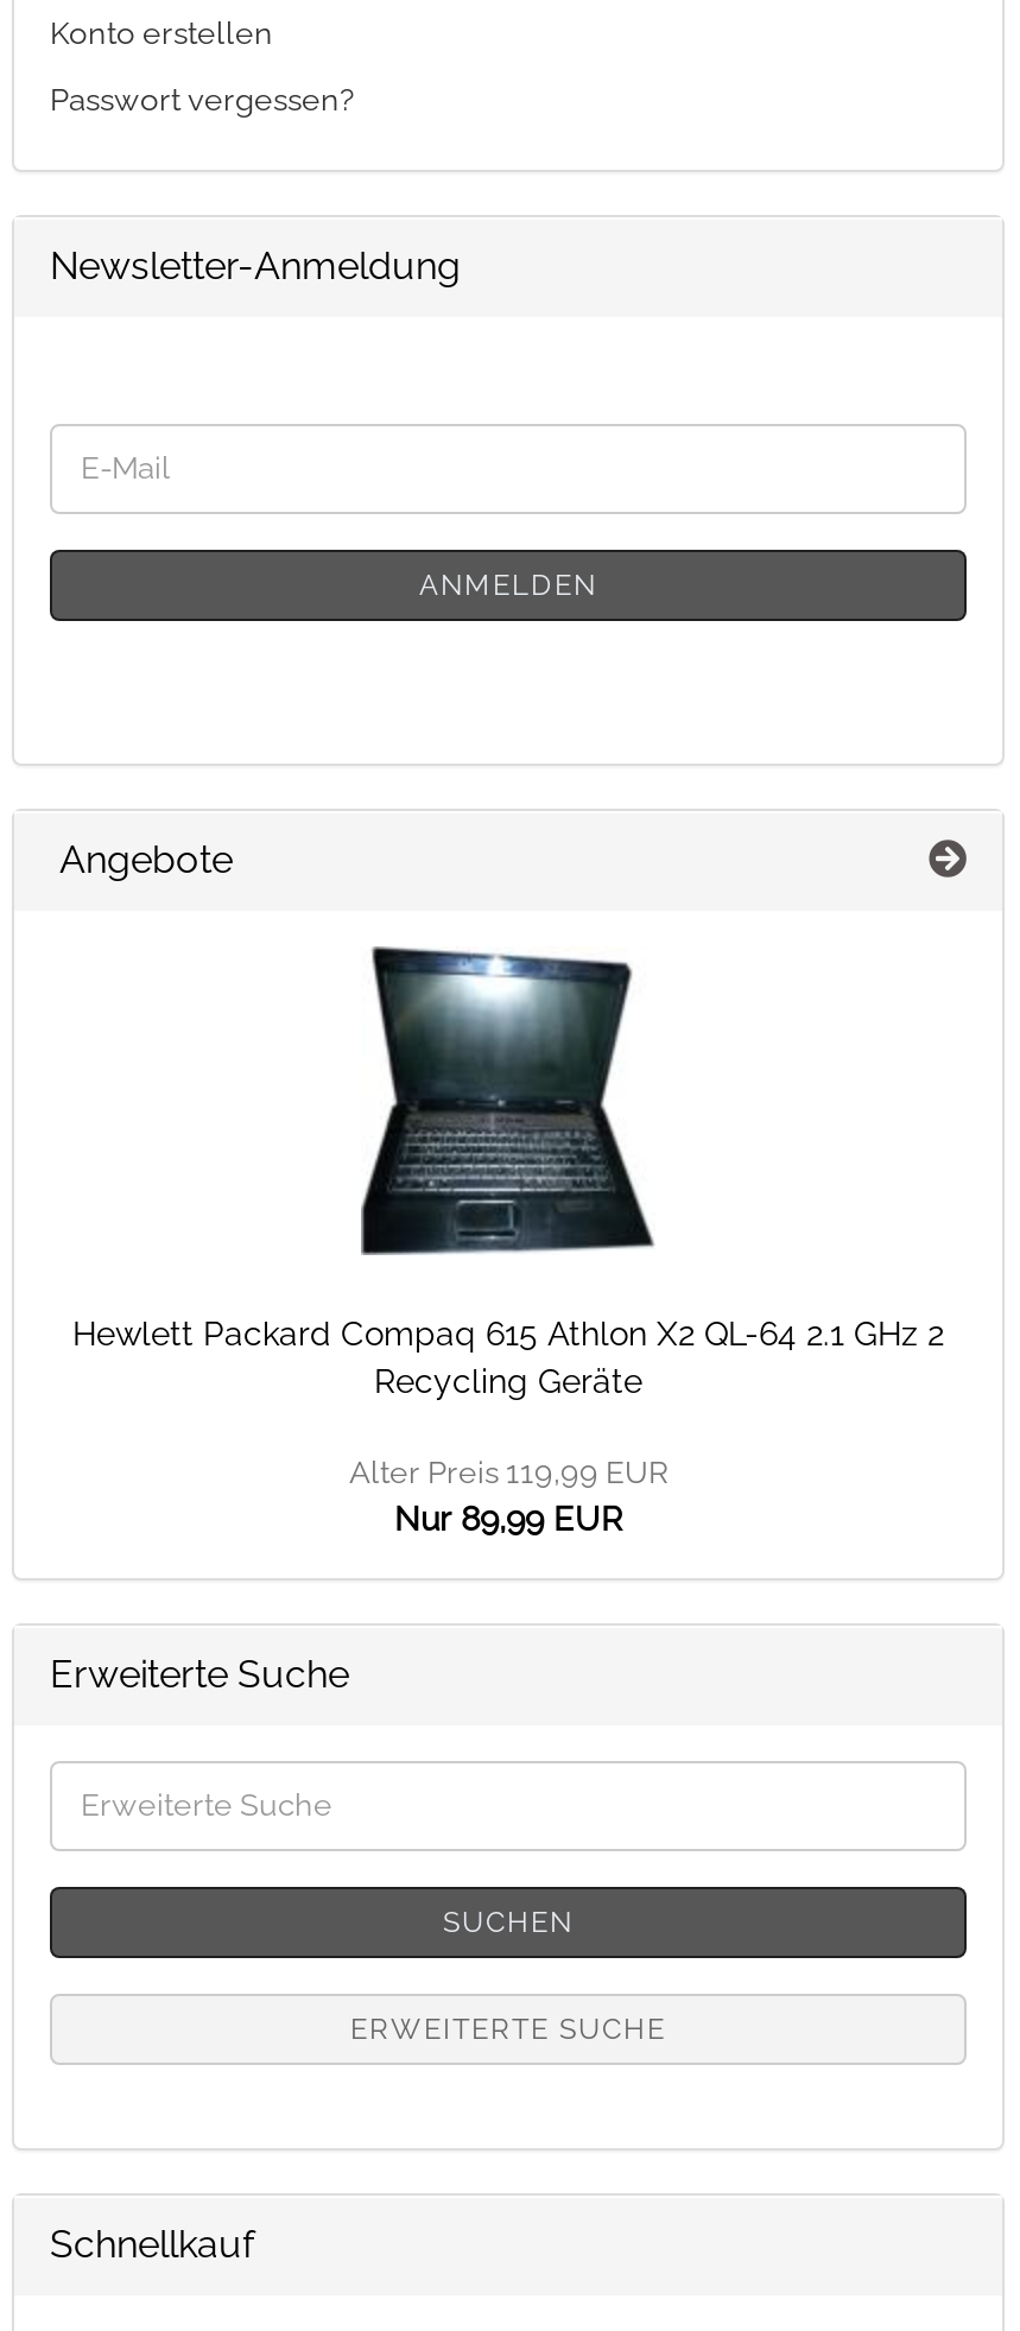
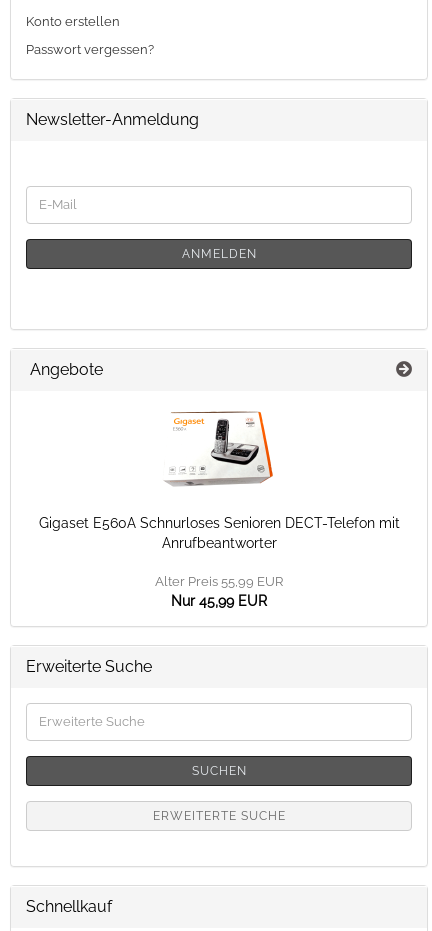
- [image]
+ [image]

- Hewlett Packard Compaq 615 Athlon X2 QL-64 2.1 GHz 2
- Recycling Geräte
+ Gigaset E560A Schnurloses Senioren DECT-Telefon mit
+ Anrufbeantworter

- Alter Preis 119,99 EUR
- Nur 89,99 EUR
+ Alter Preis 55,99 EUR
+ Nur 45,99 EUR
